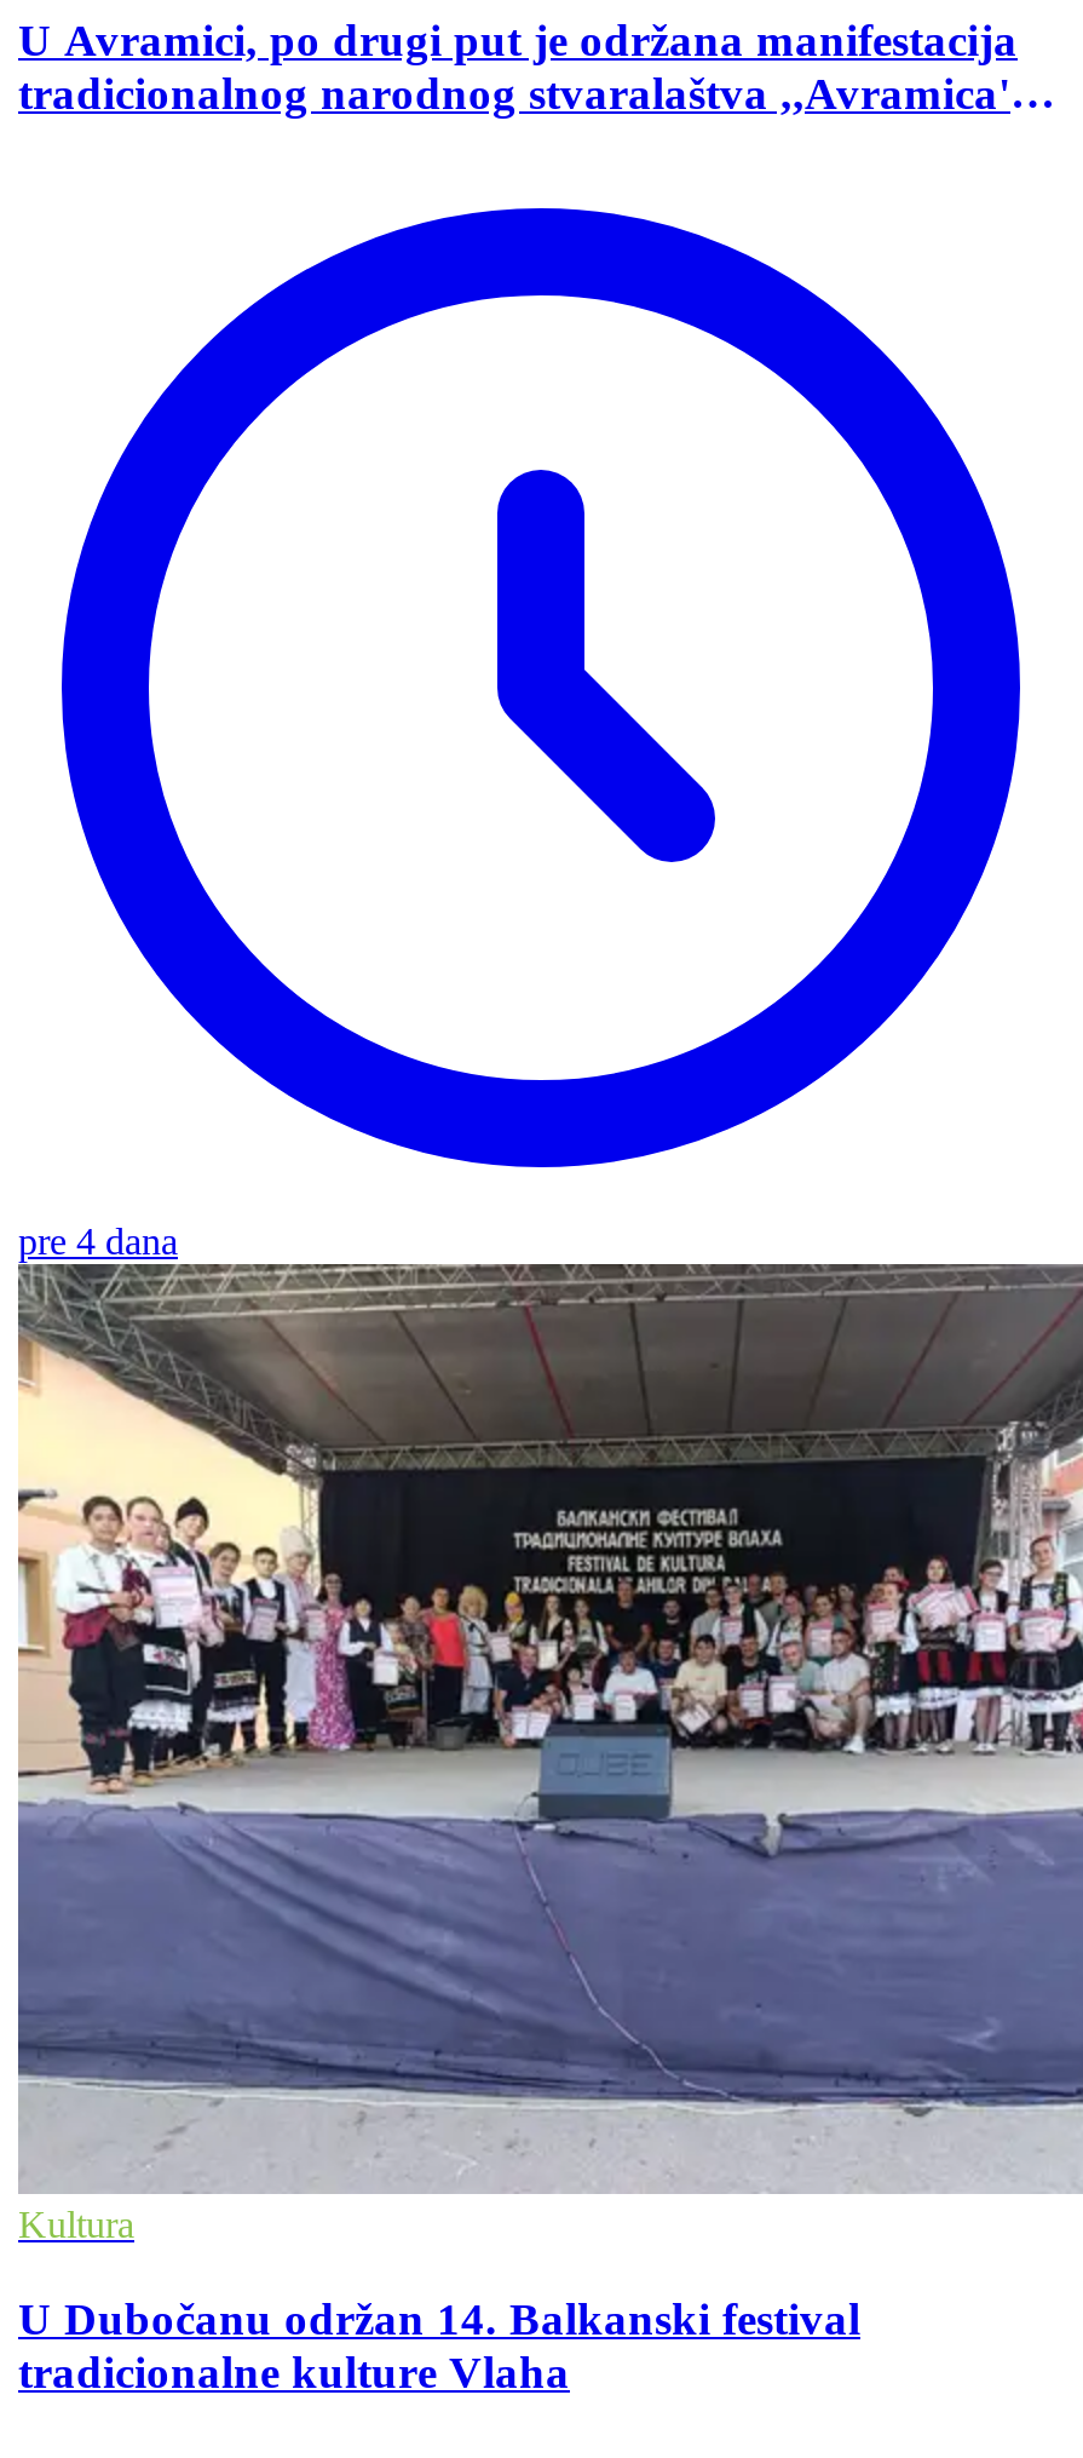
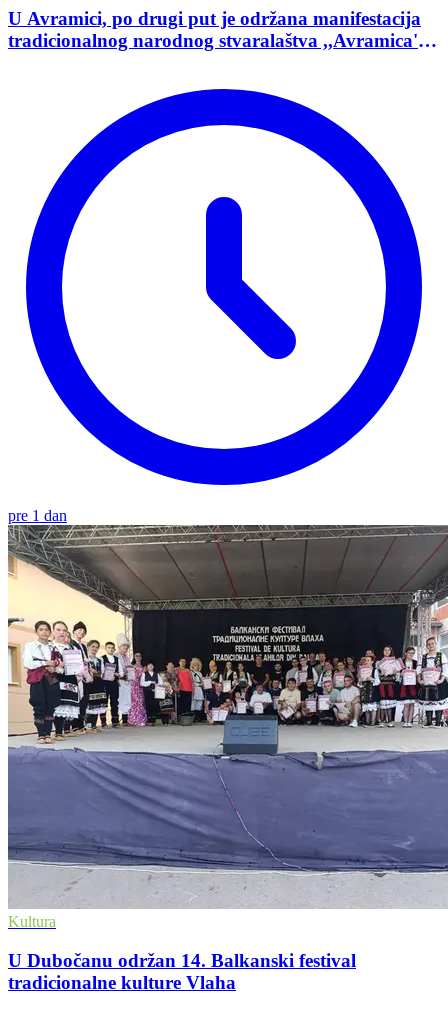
- pre 4 dana
+ pre 1 dan
